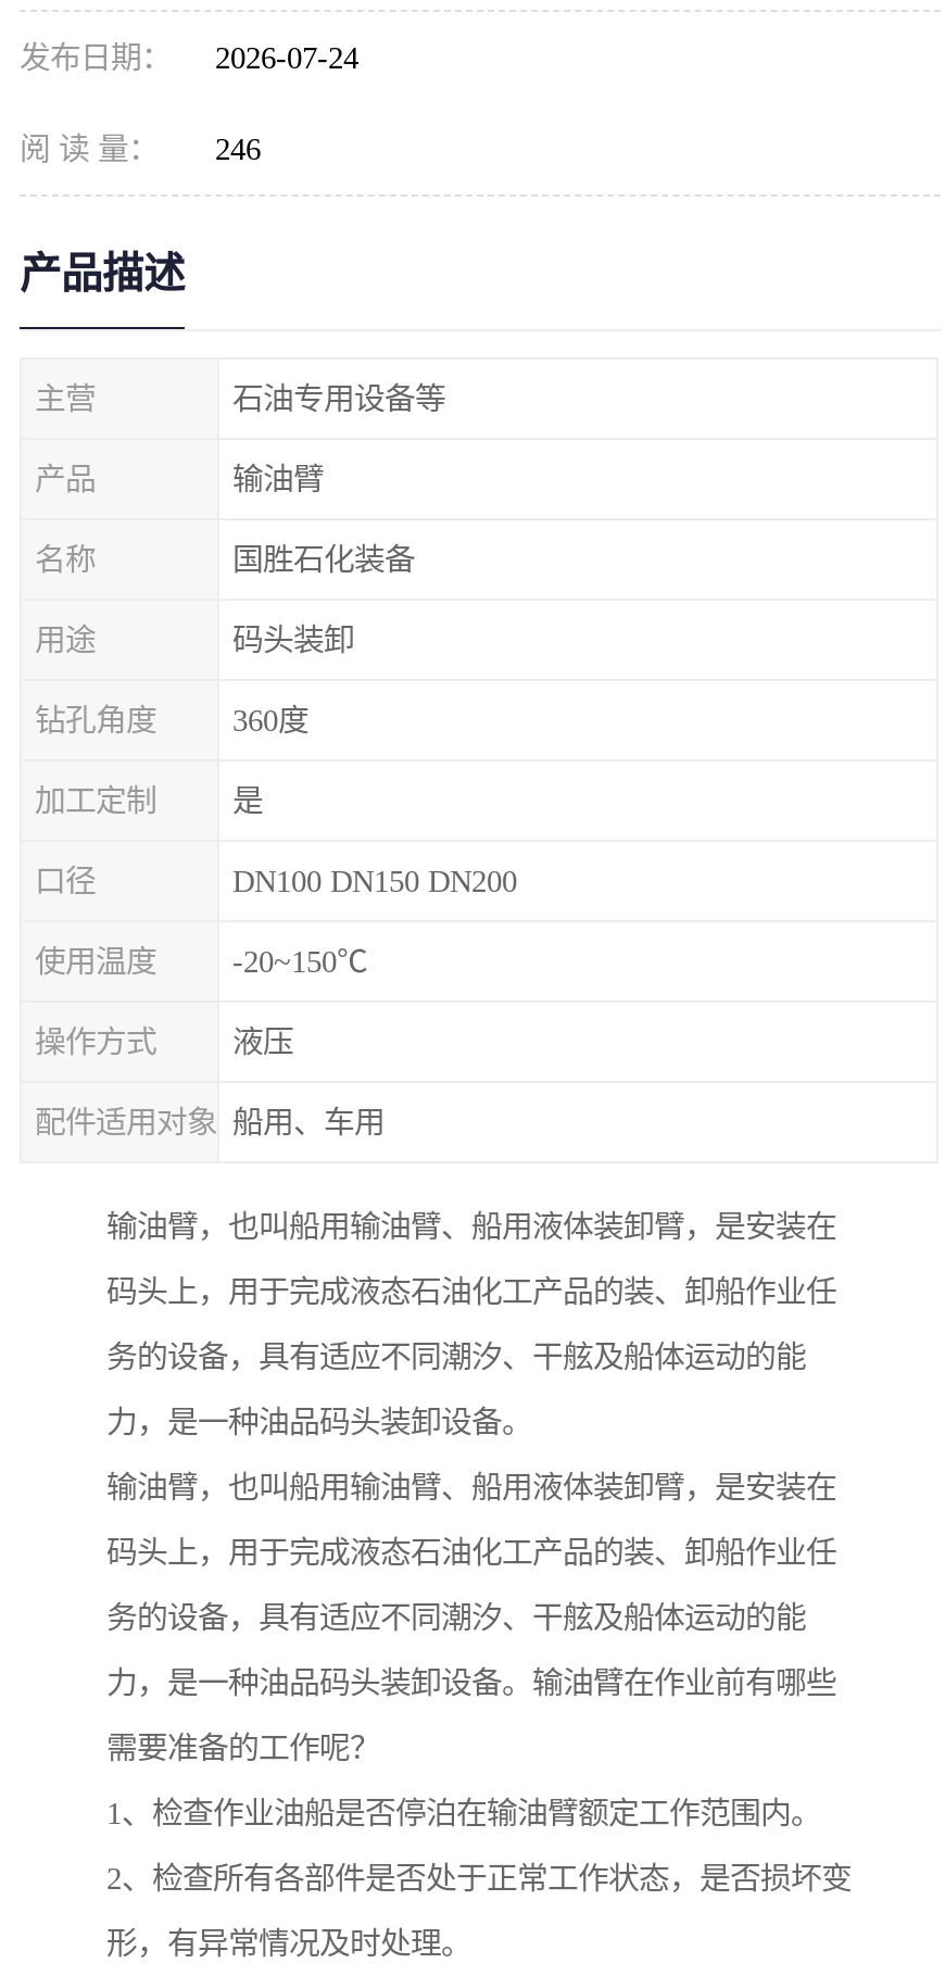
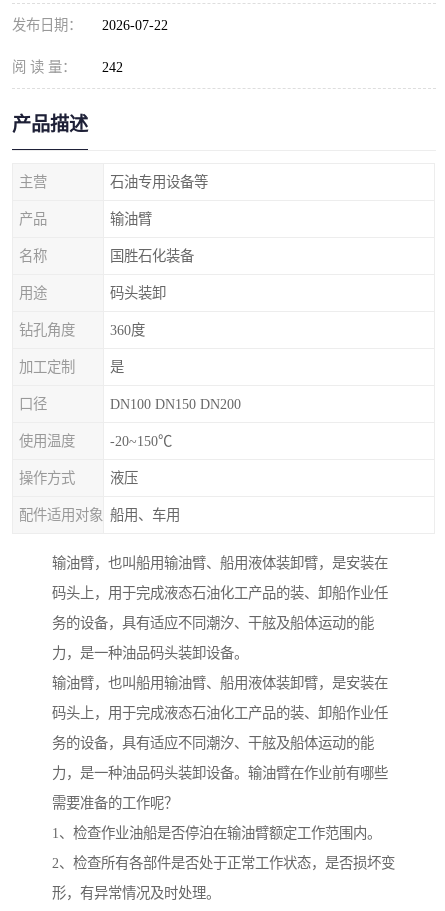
- 发布日期： 2026-07-24
+ 发布日期： 2026-07-22

- 阅 读 量： 246
+ 阅 读 量： 242
